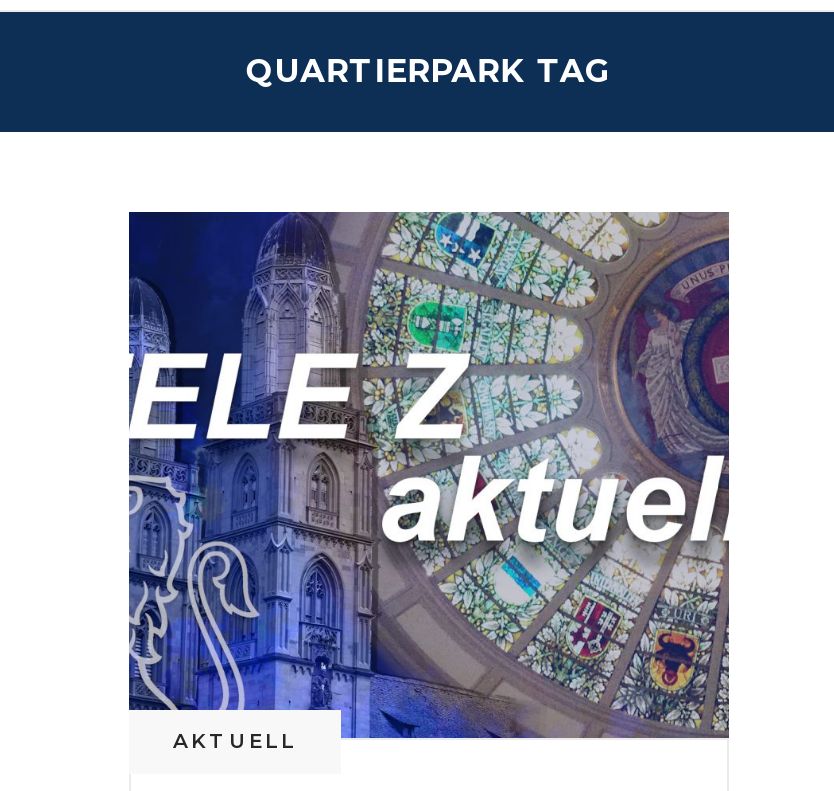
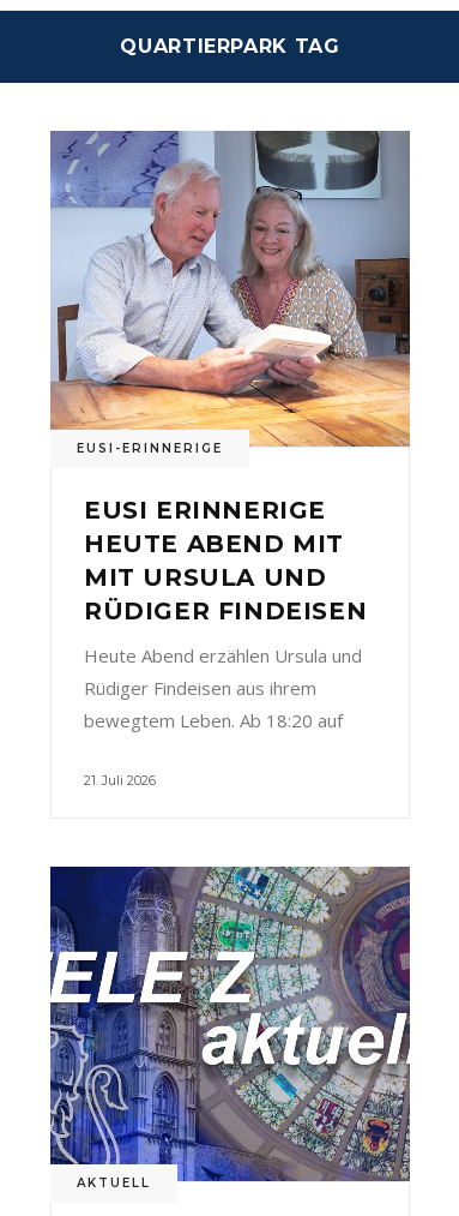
+ [image]
+ EUSI-ERINNERIGE
+ EUSI ERINNERIGE
+ HEUTE ABEND MIT
+ MIT URSULA UND
+ RÜDIGER FINDEISEN
+ Heute Abend erzählen Ursula und
+ Rüdiger Findeisen aus ihrem
+ bewegtem Leben. Ab 18:20 auf
+ 21. Juli 2026
